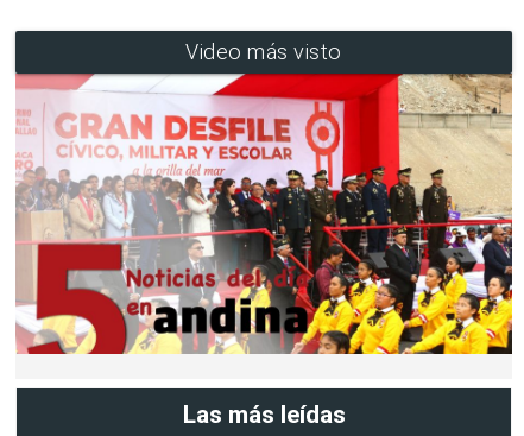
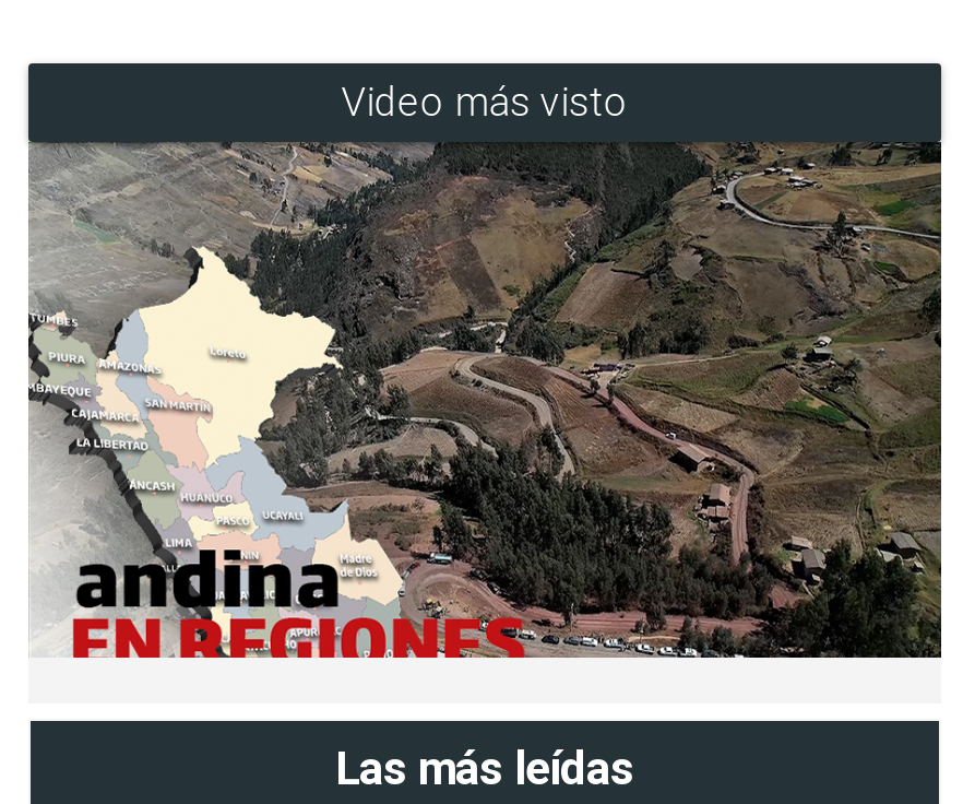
- [image]
+ [image]
